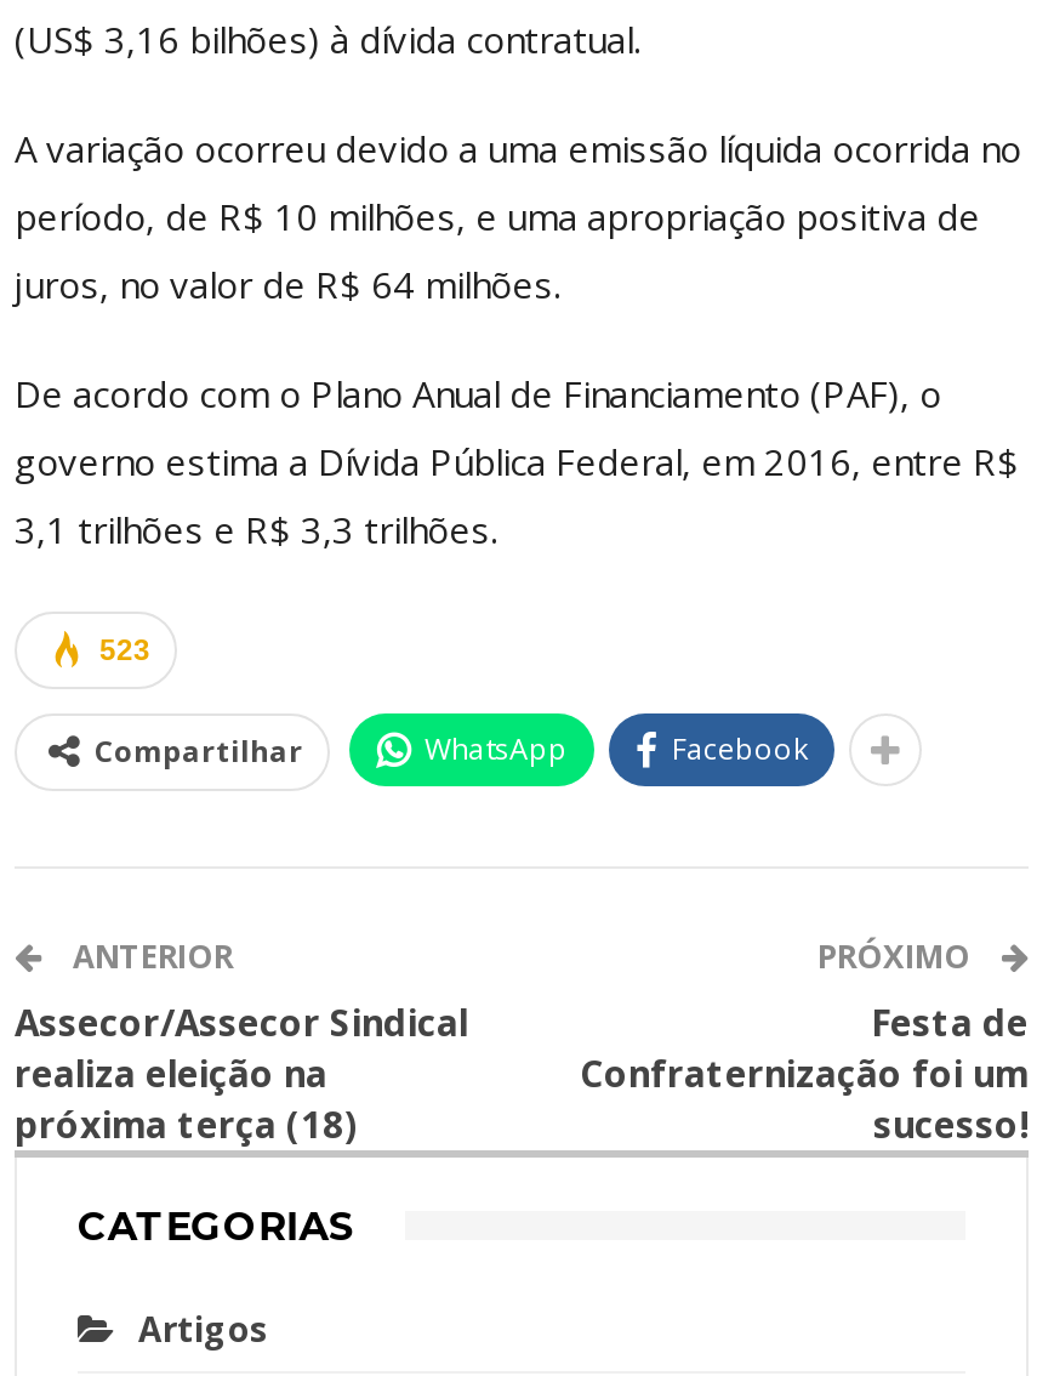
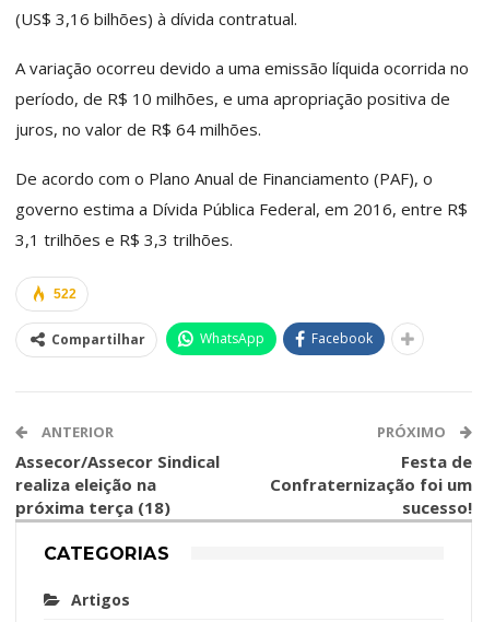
- 523
+ 522
